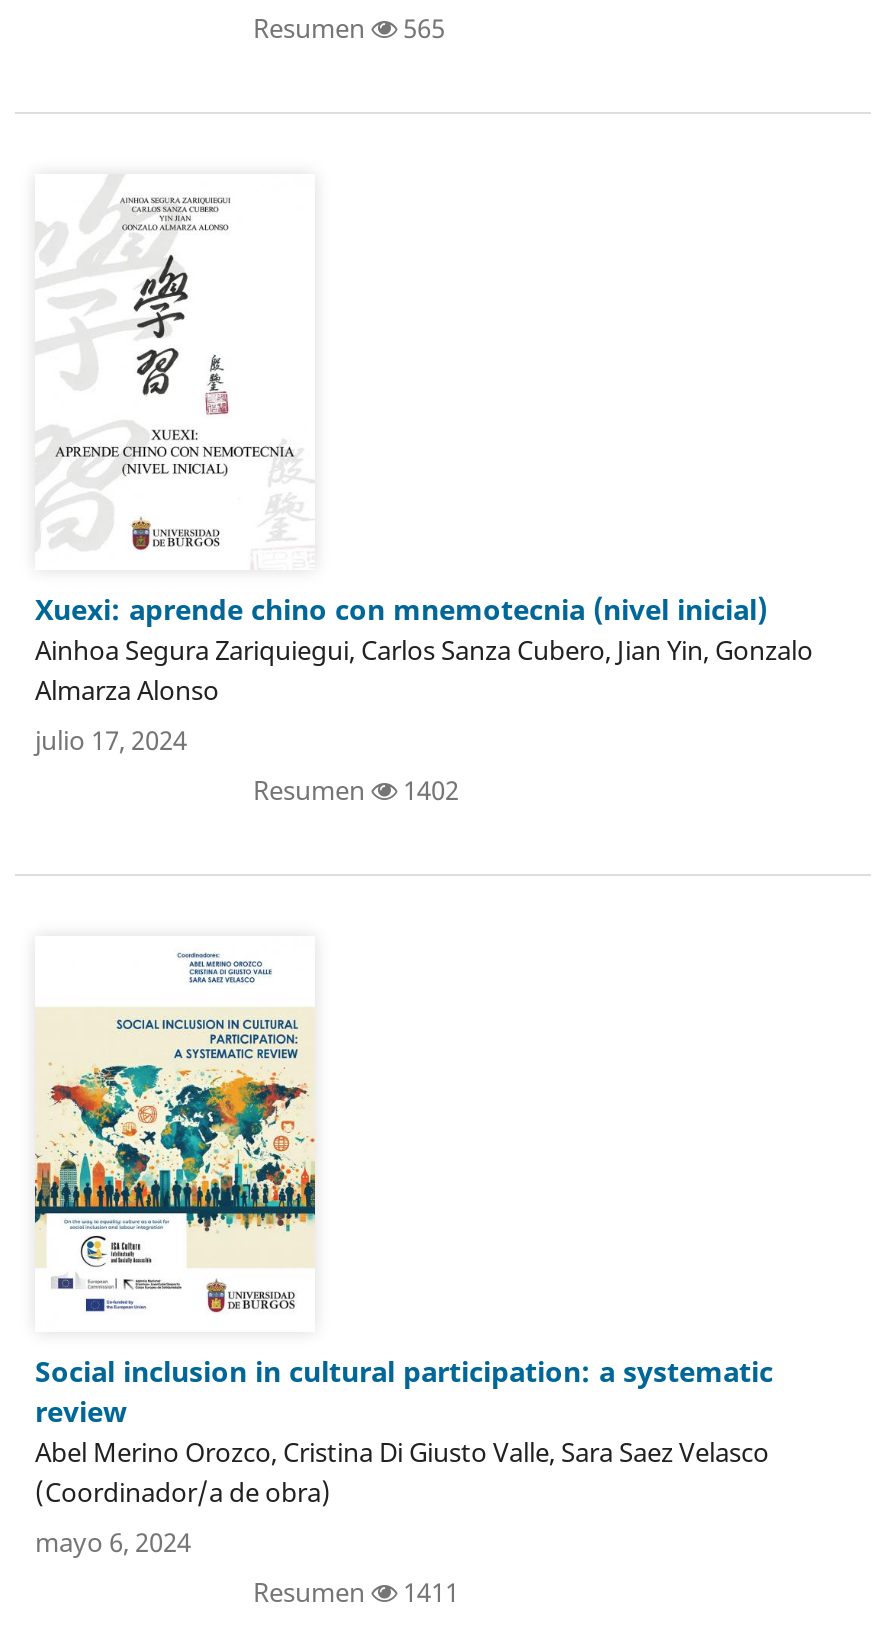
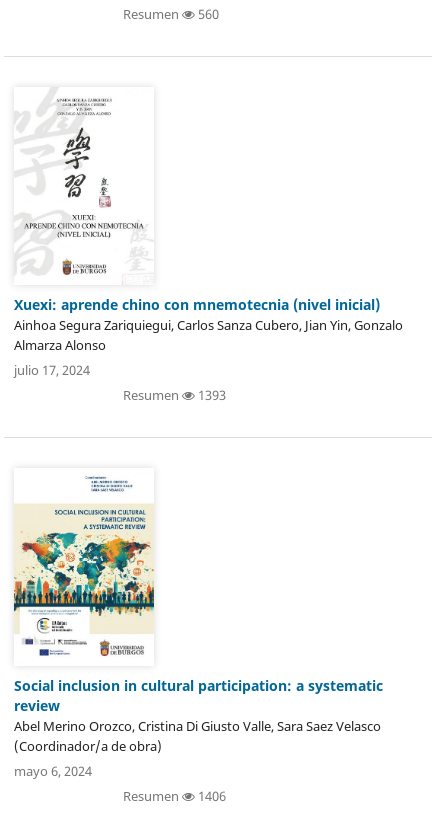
- Resumen 565
+ Resumen 560

- Resumen 1402
+ Resumen 1393

- Resumen 1411
+ Resumen 1406
